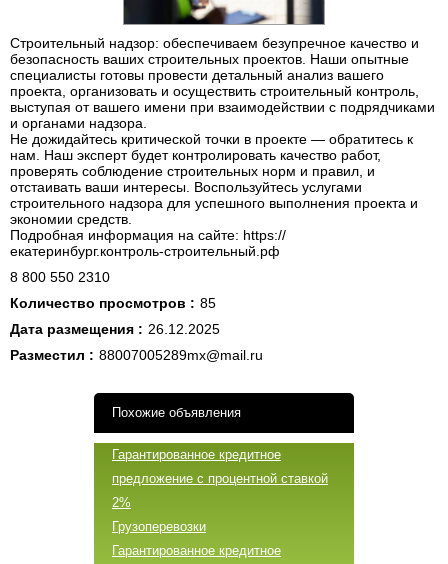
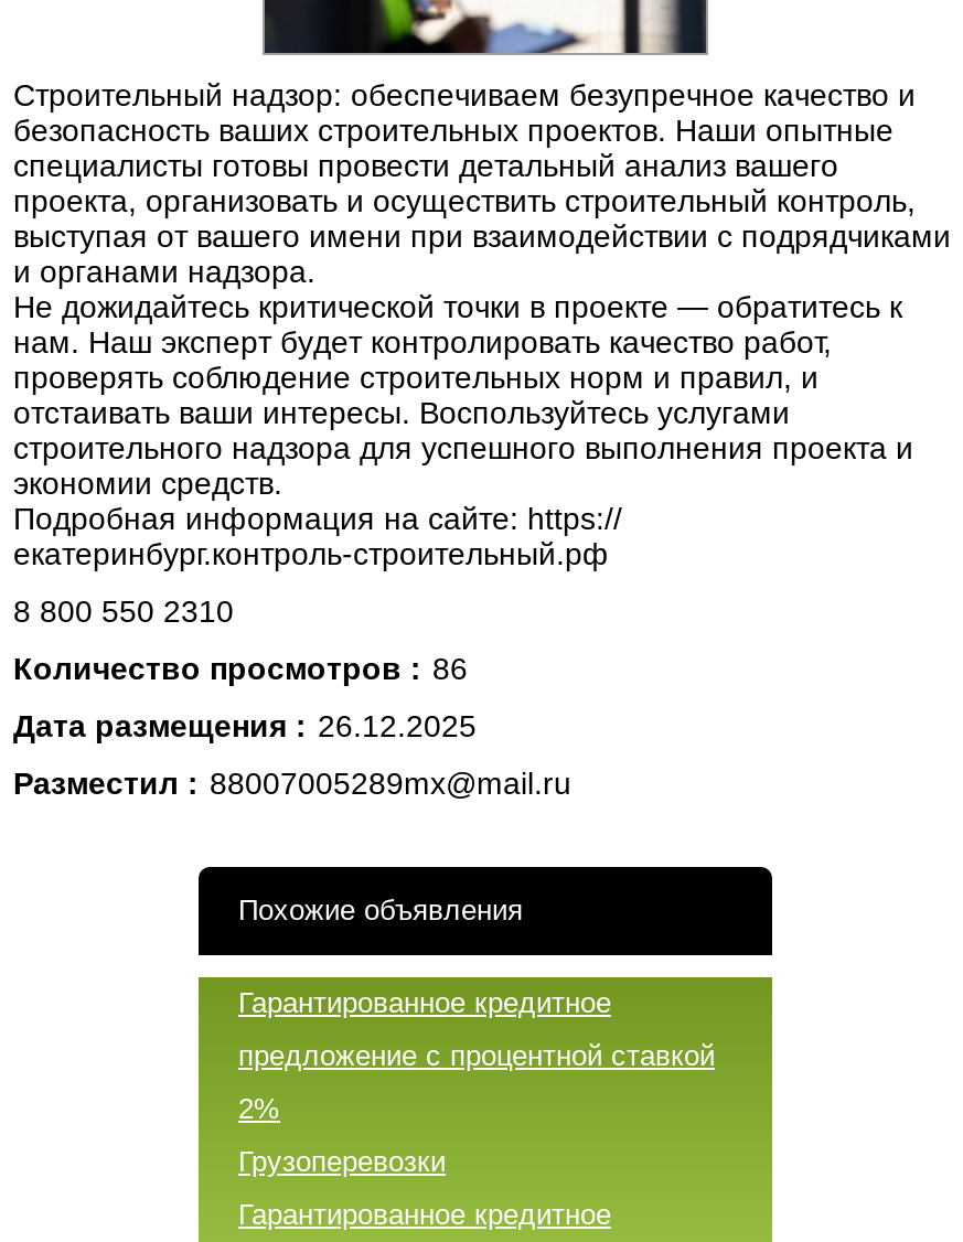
- Количество просмотров : 85
+ Количество просмотров : 86
